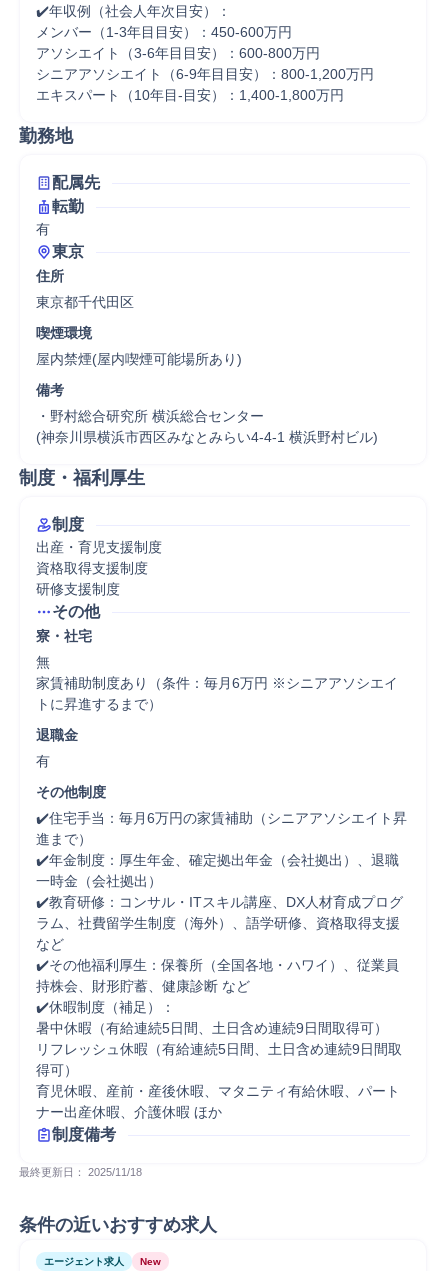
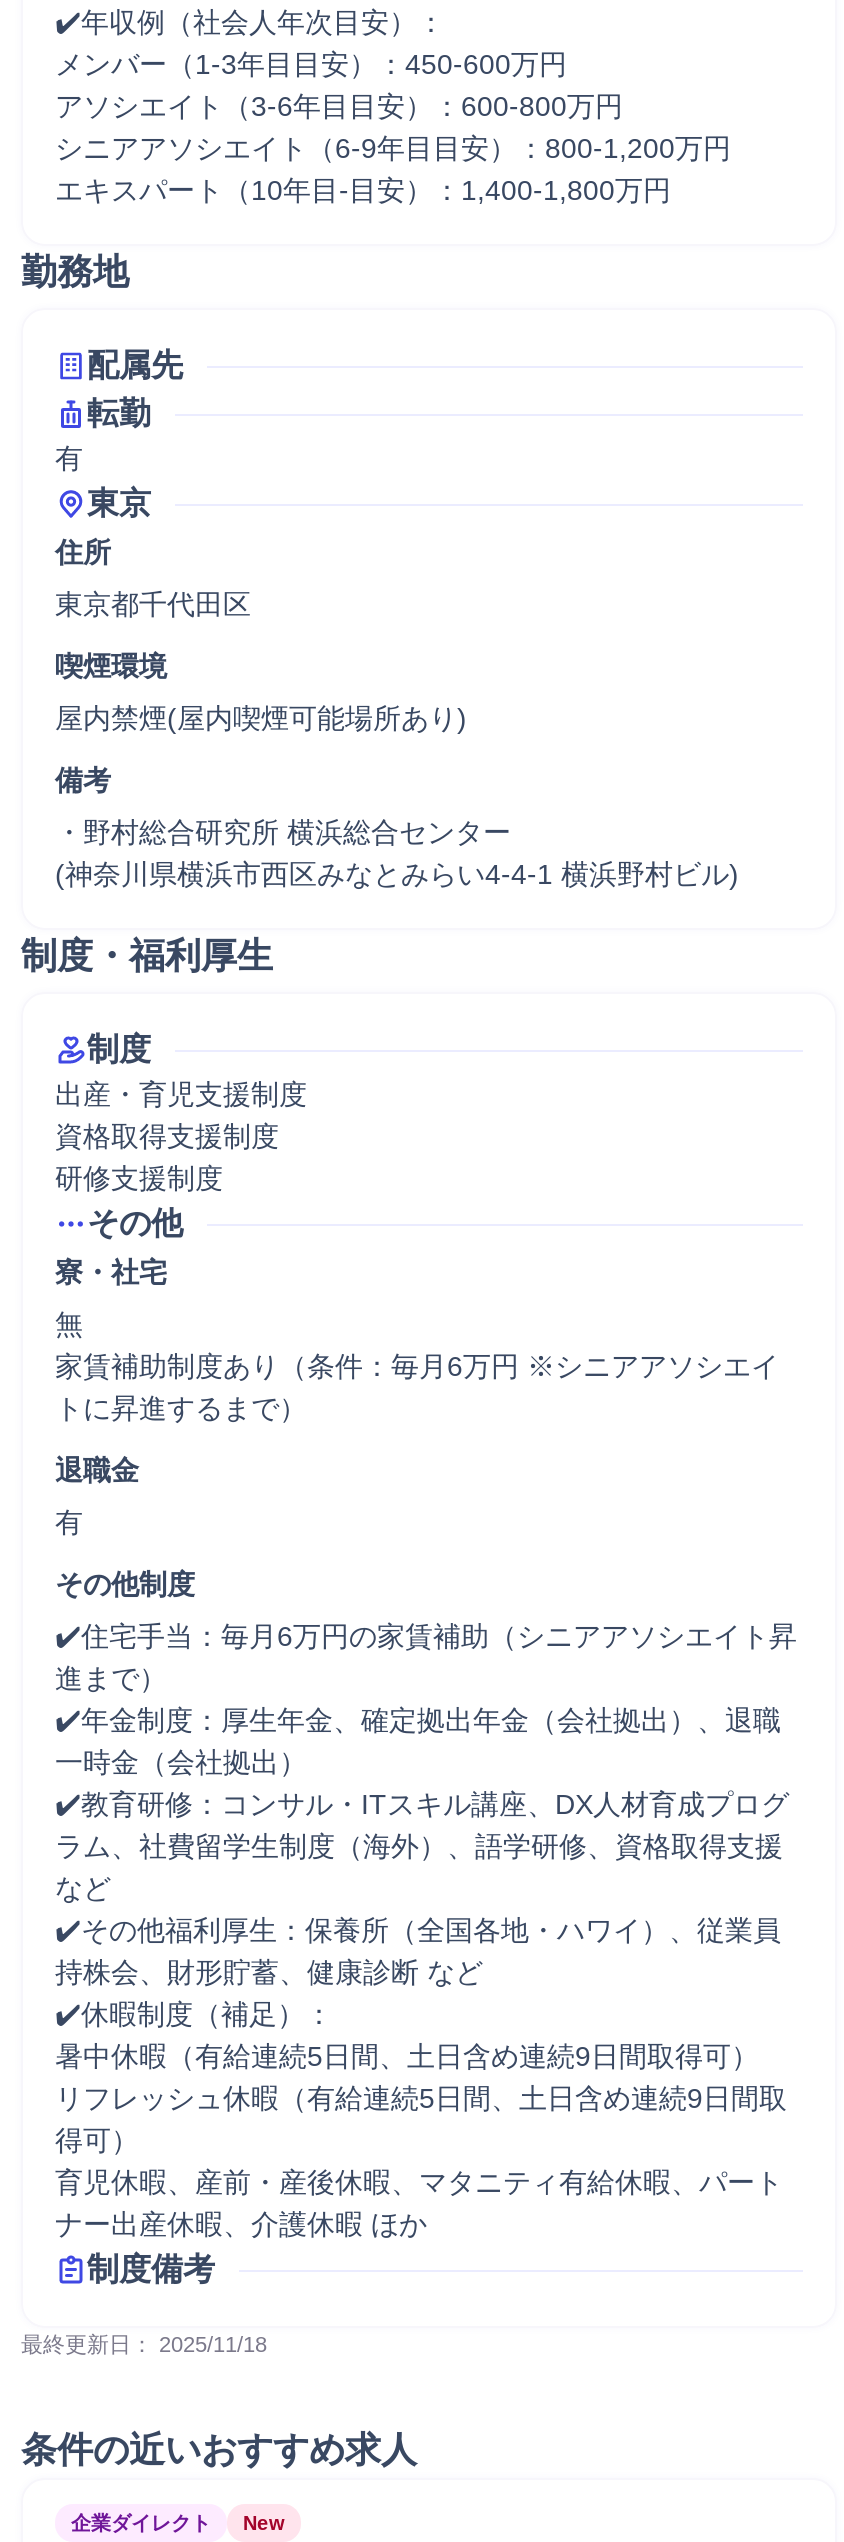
- エージェント求人
+ 企業ダイレクト
